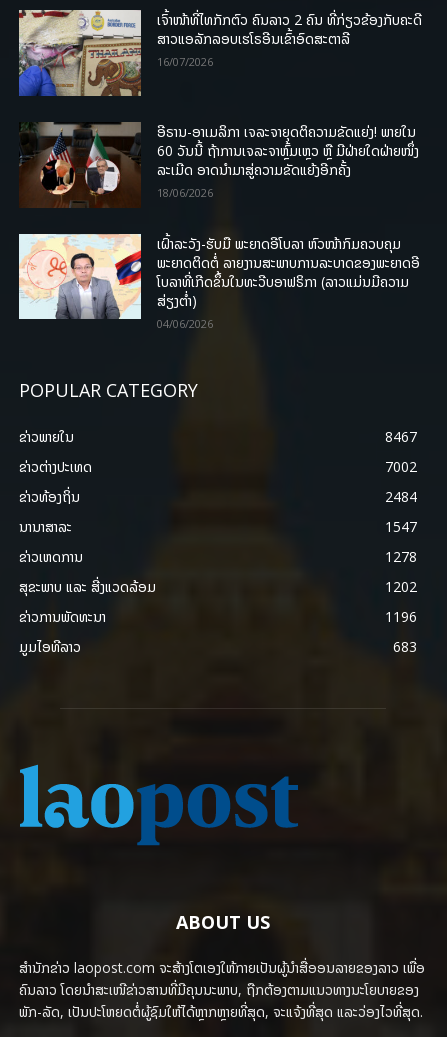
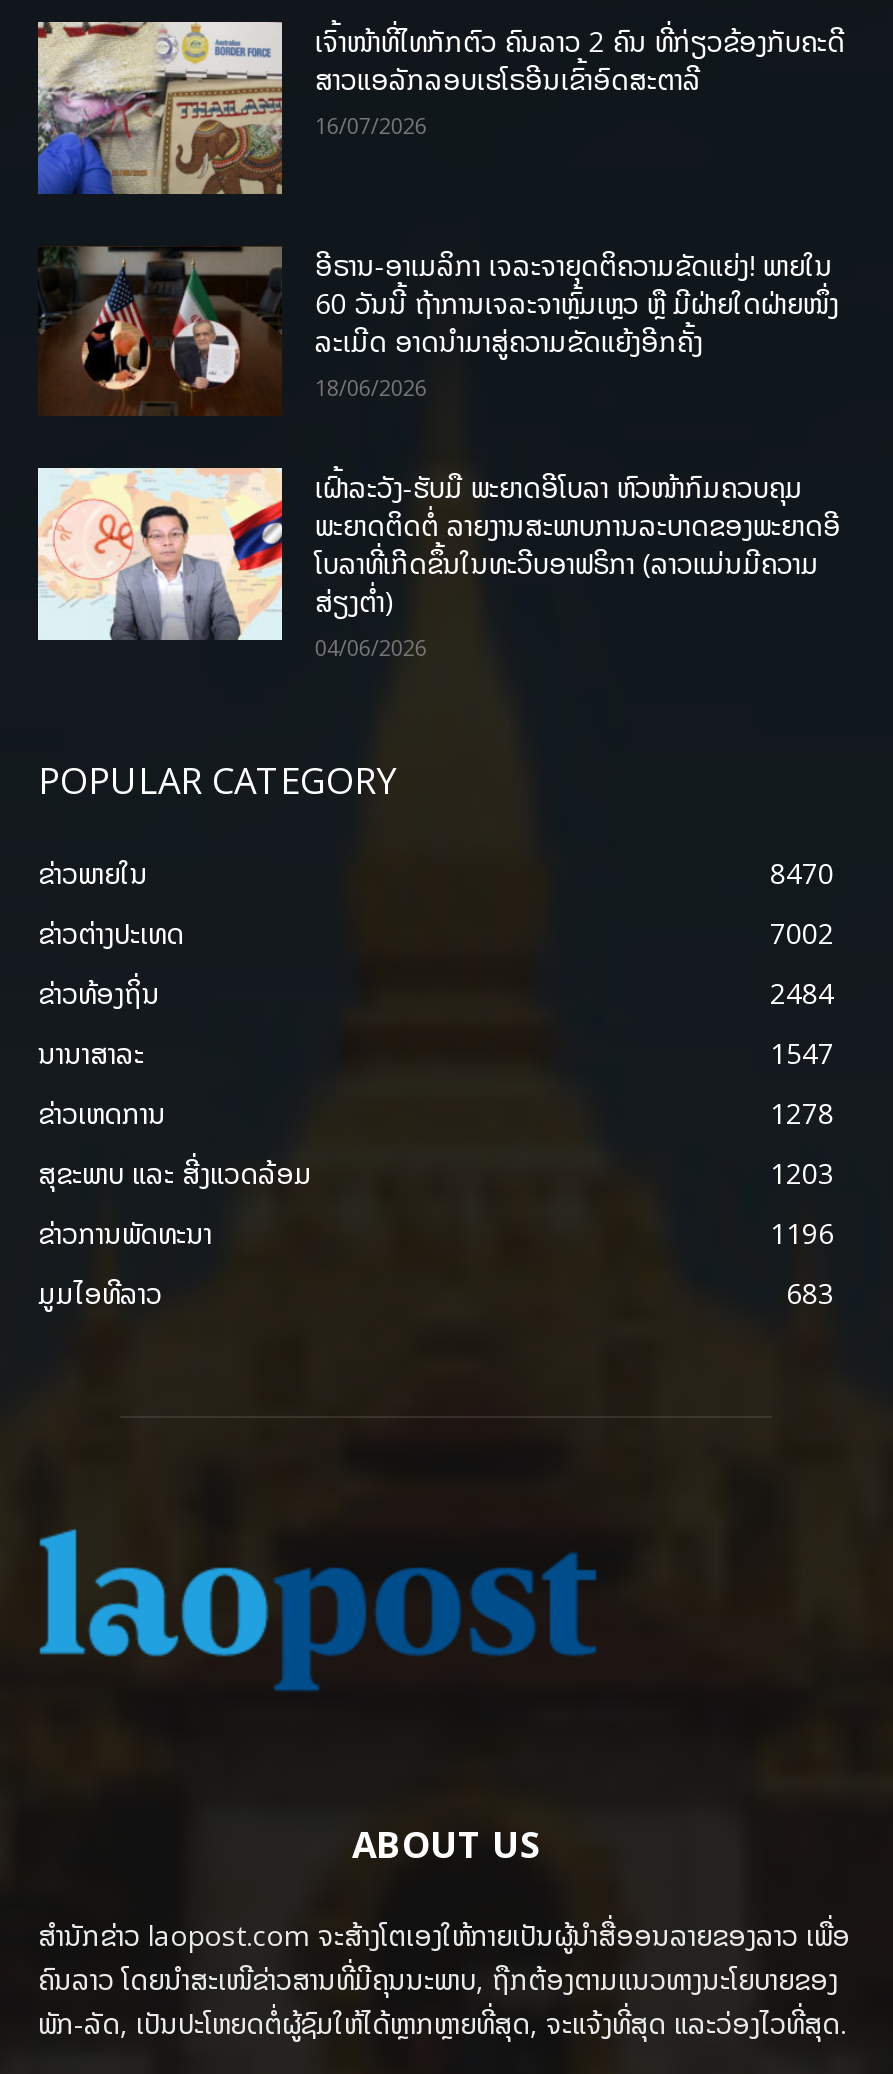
- 8467
+ 8470

- 1202
+ 1203
